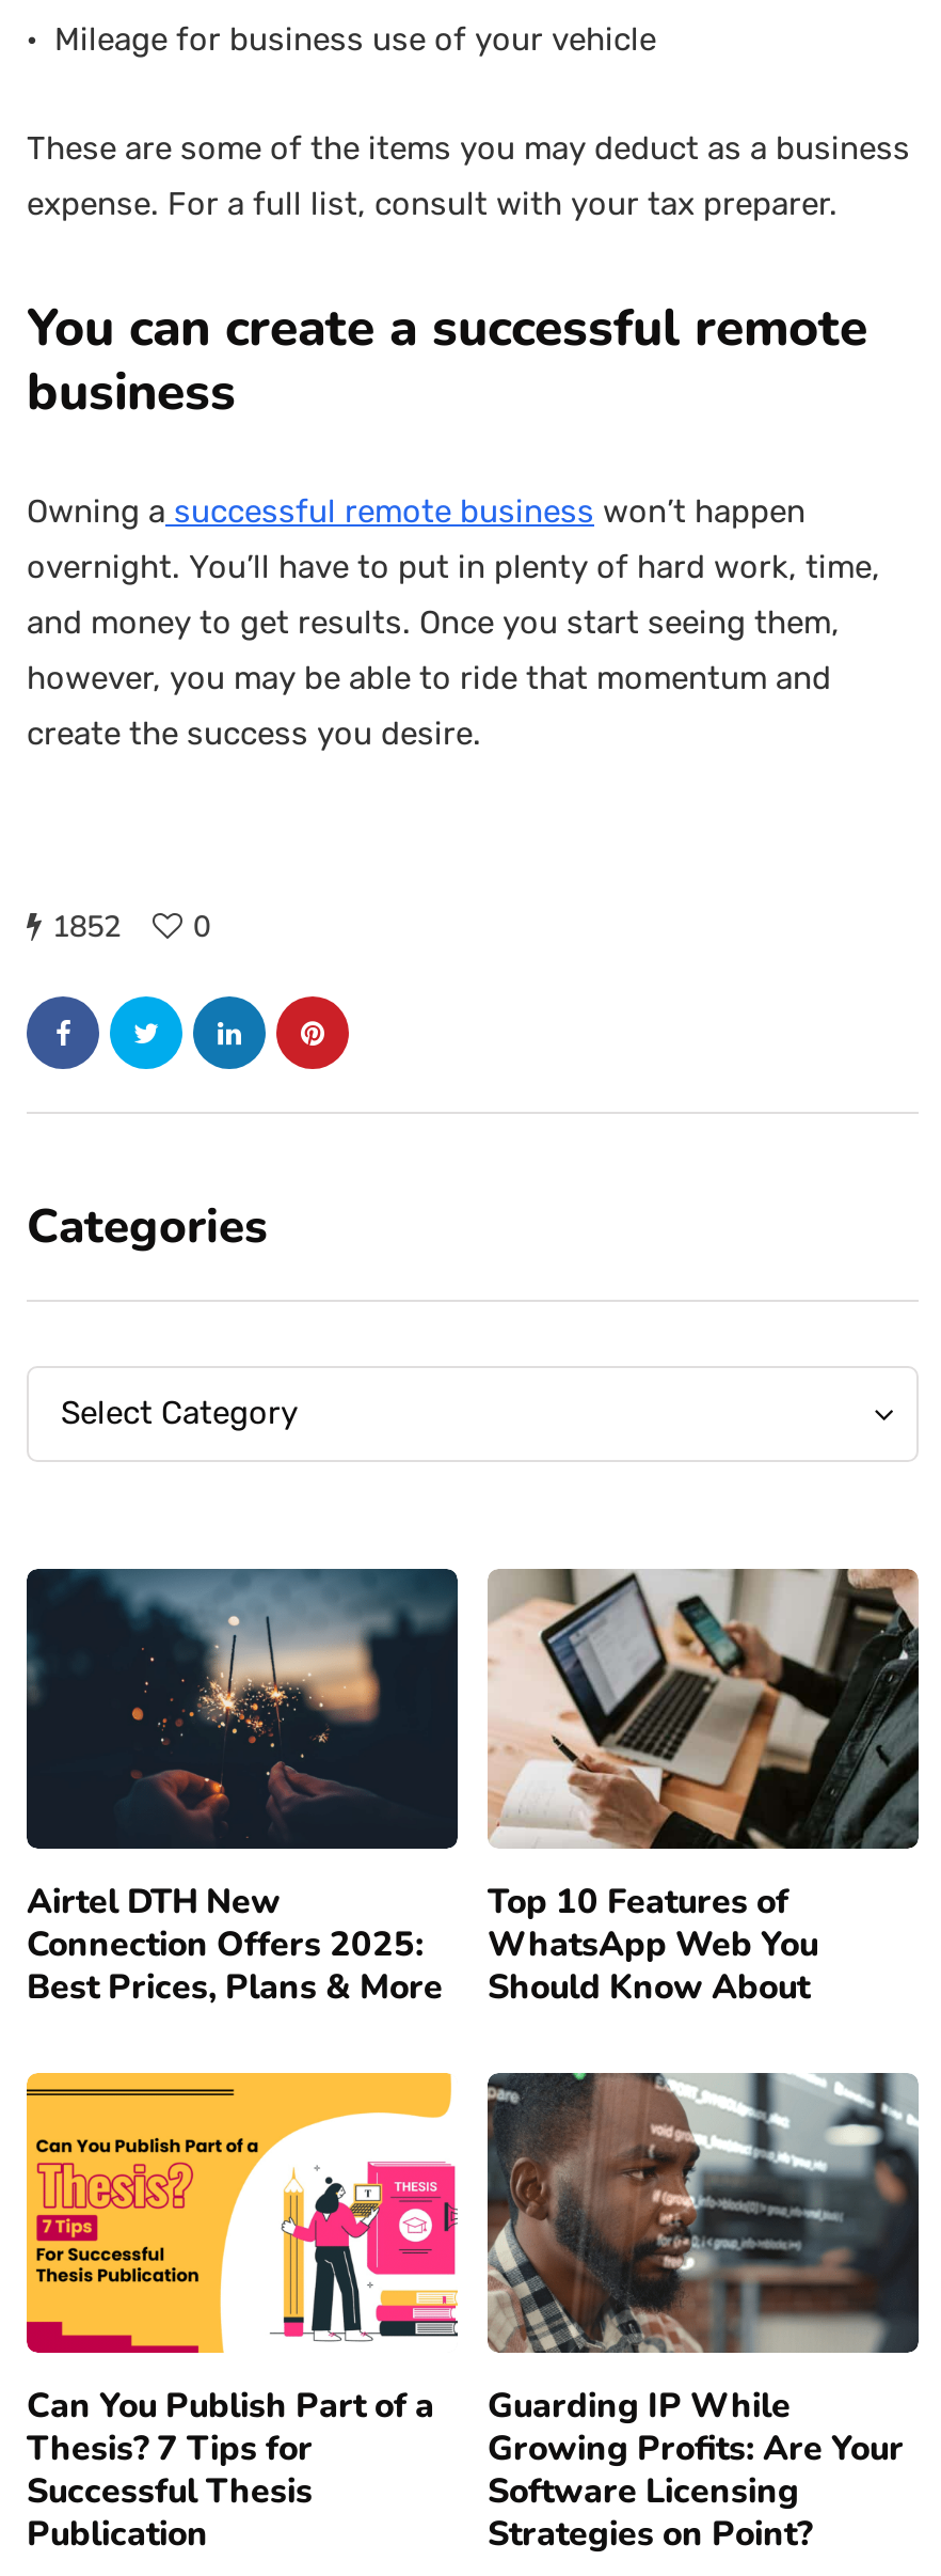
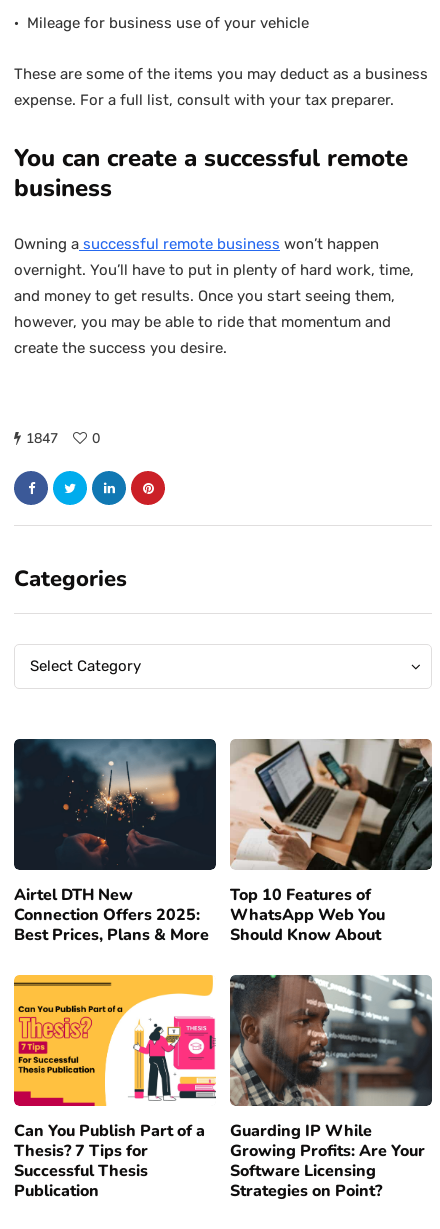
- 1852 0
+ 1847 0
